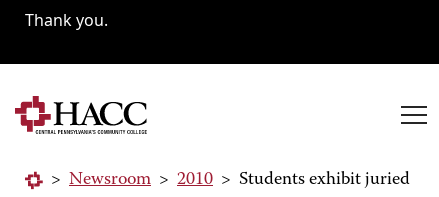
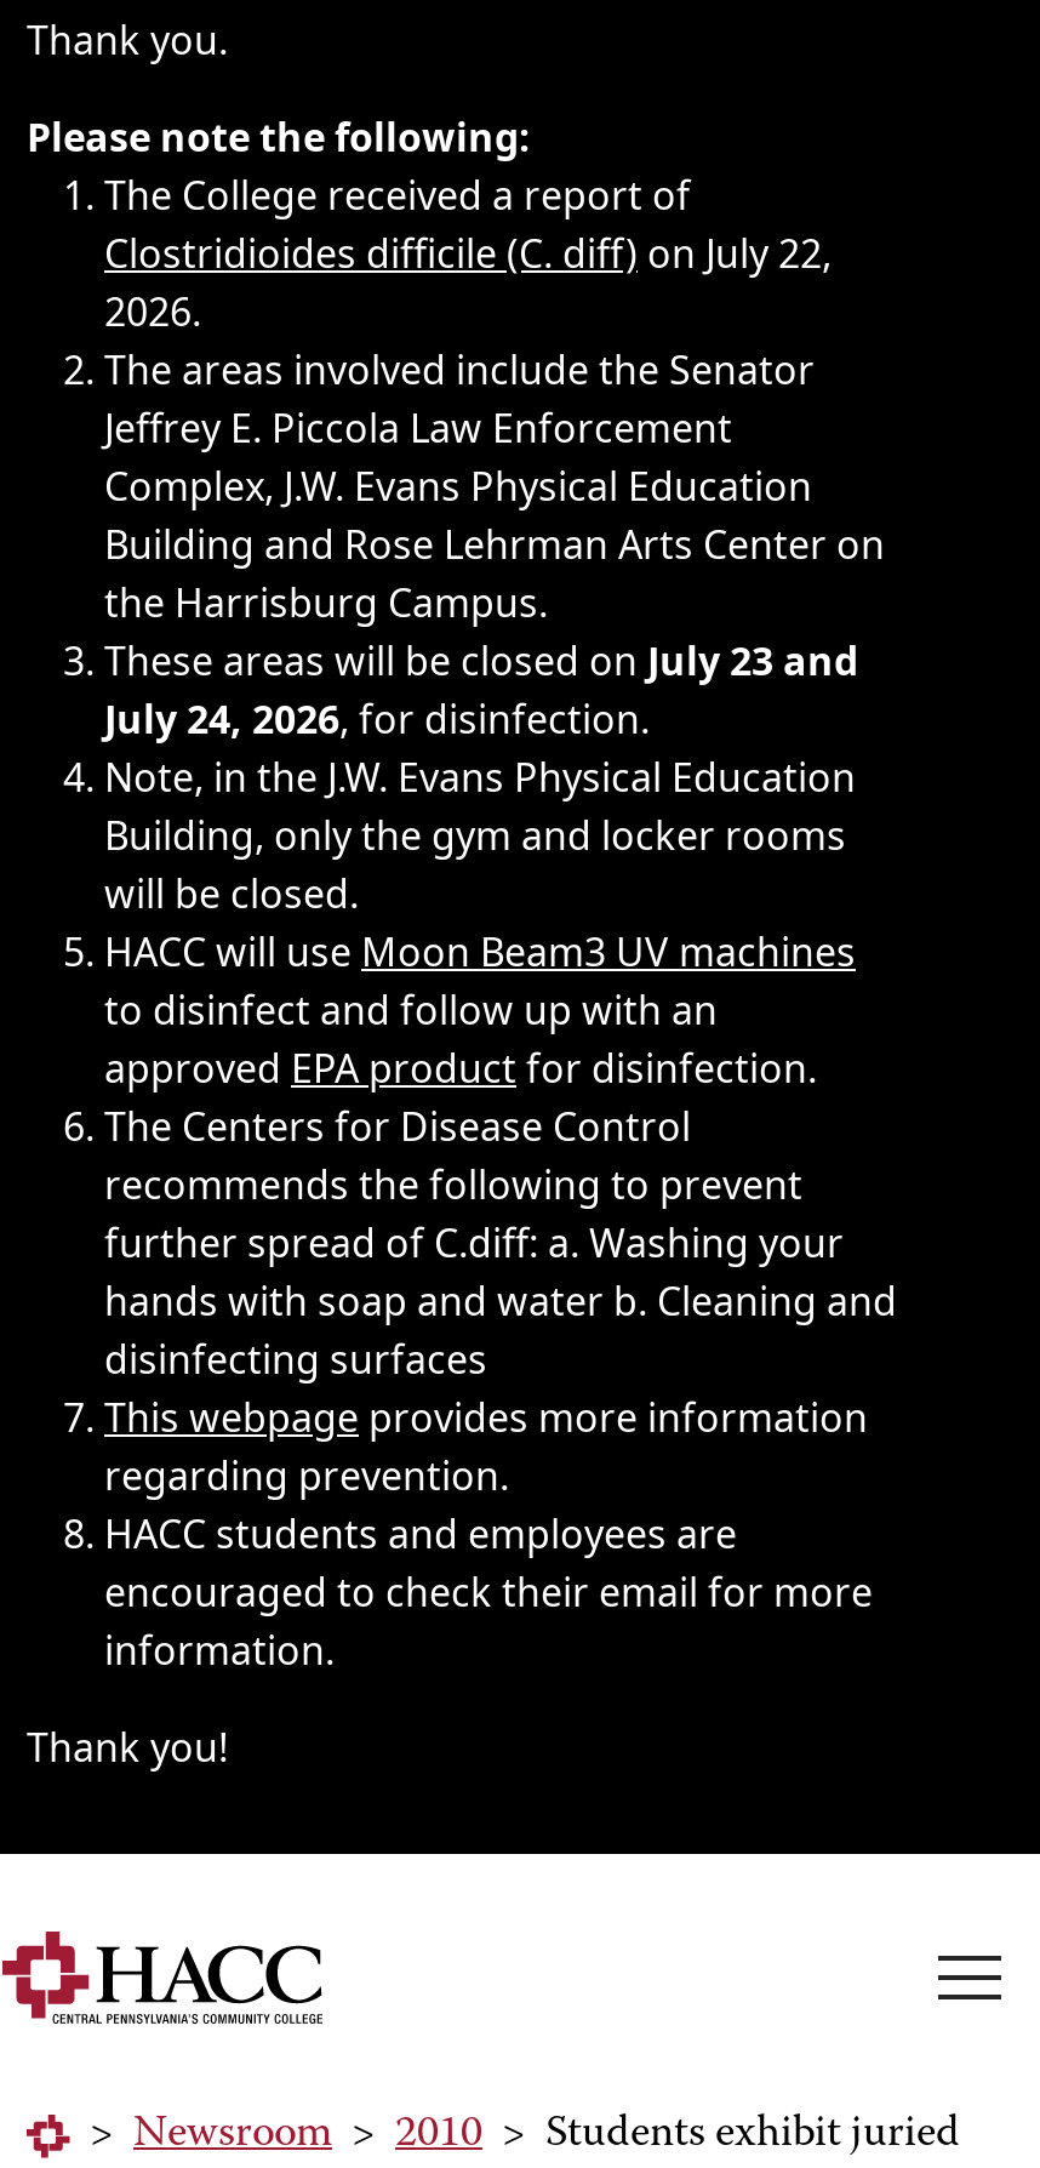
+ Please note the following:
+ The College received a report of
+ Clostridioides difficile (C. diff) on July 22,
+ 2026.
+ The areas involved include the Senator
+ Jeffrey E. Piccola Law Enforcement
+ Complex, J.W. Evans Physical Education
+ Building and Rose Lehrman Arts Center on
+ the Harrisburg Campus.
+ These areas will be closed on July 23 and
+ July 24, 2026, for disinfection.
+ Note, in the J.W. Evans Physical Education
+ Building, only the gym and locker rooms
+ will be closed.
+ HACC will use Moon Beam3 UV machines
+ to disinfect and follow up with an
+ approved EPA product for disinfection.
+ The Centers for Disease Control
+ recommends the following to prevent
+ further spread of C.diff: a. Washing your
+ hands with soap and water b. Cleaning and
+ disinfecting surfaces
+ This webpage provides more information
+ regarding prevention.
+ HACC students and employees are
+ encouraged to check their email for more
+ information.
+ Thank you!
